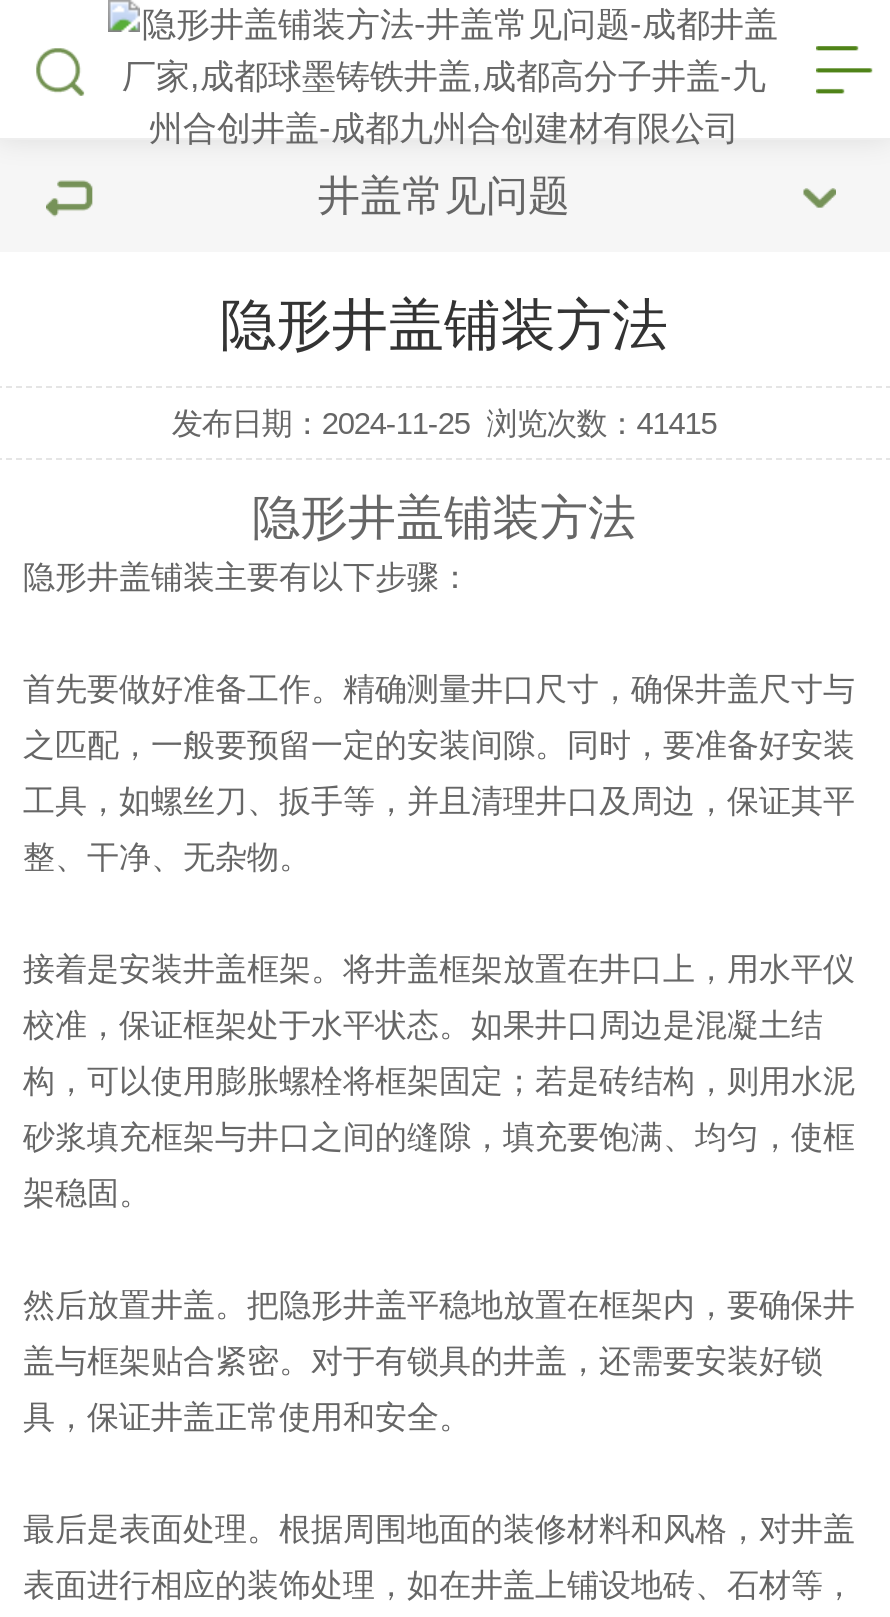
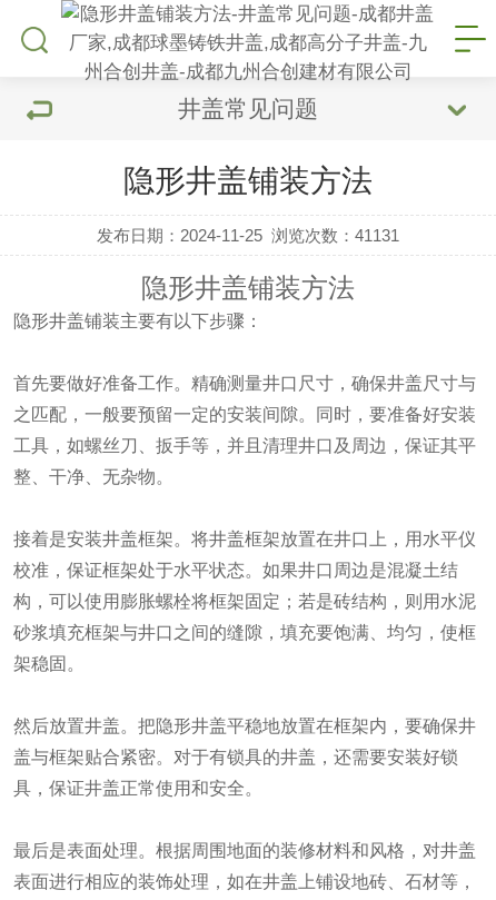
- 发布日期：2024-11-25 浏览次数：41415
+ 发布日期：2024-11-25 浏览次数：41131
